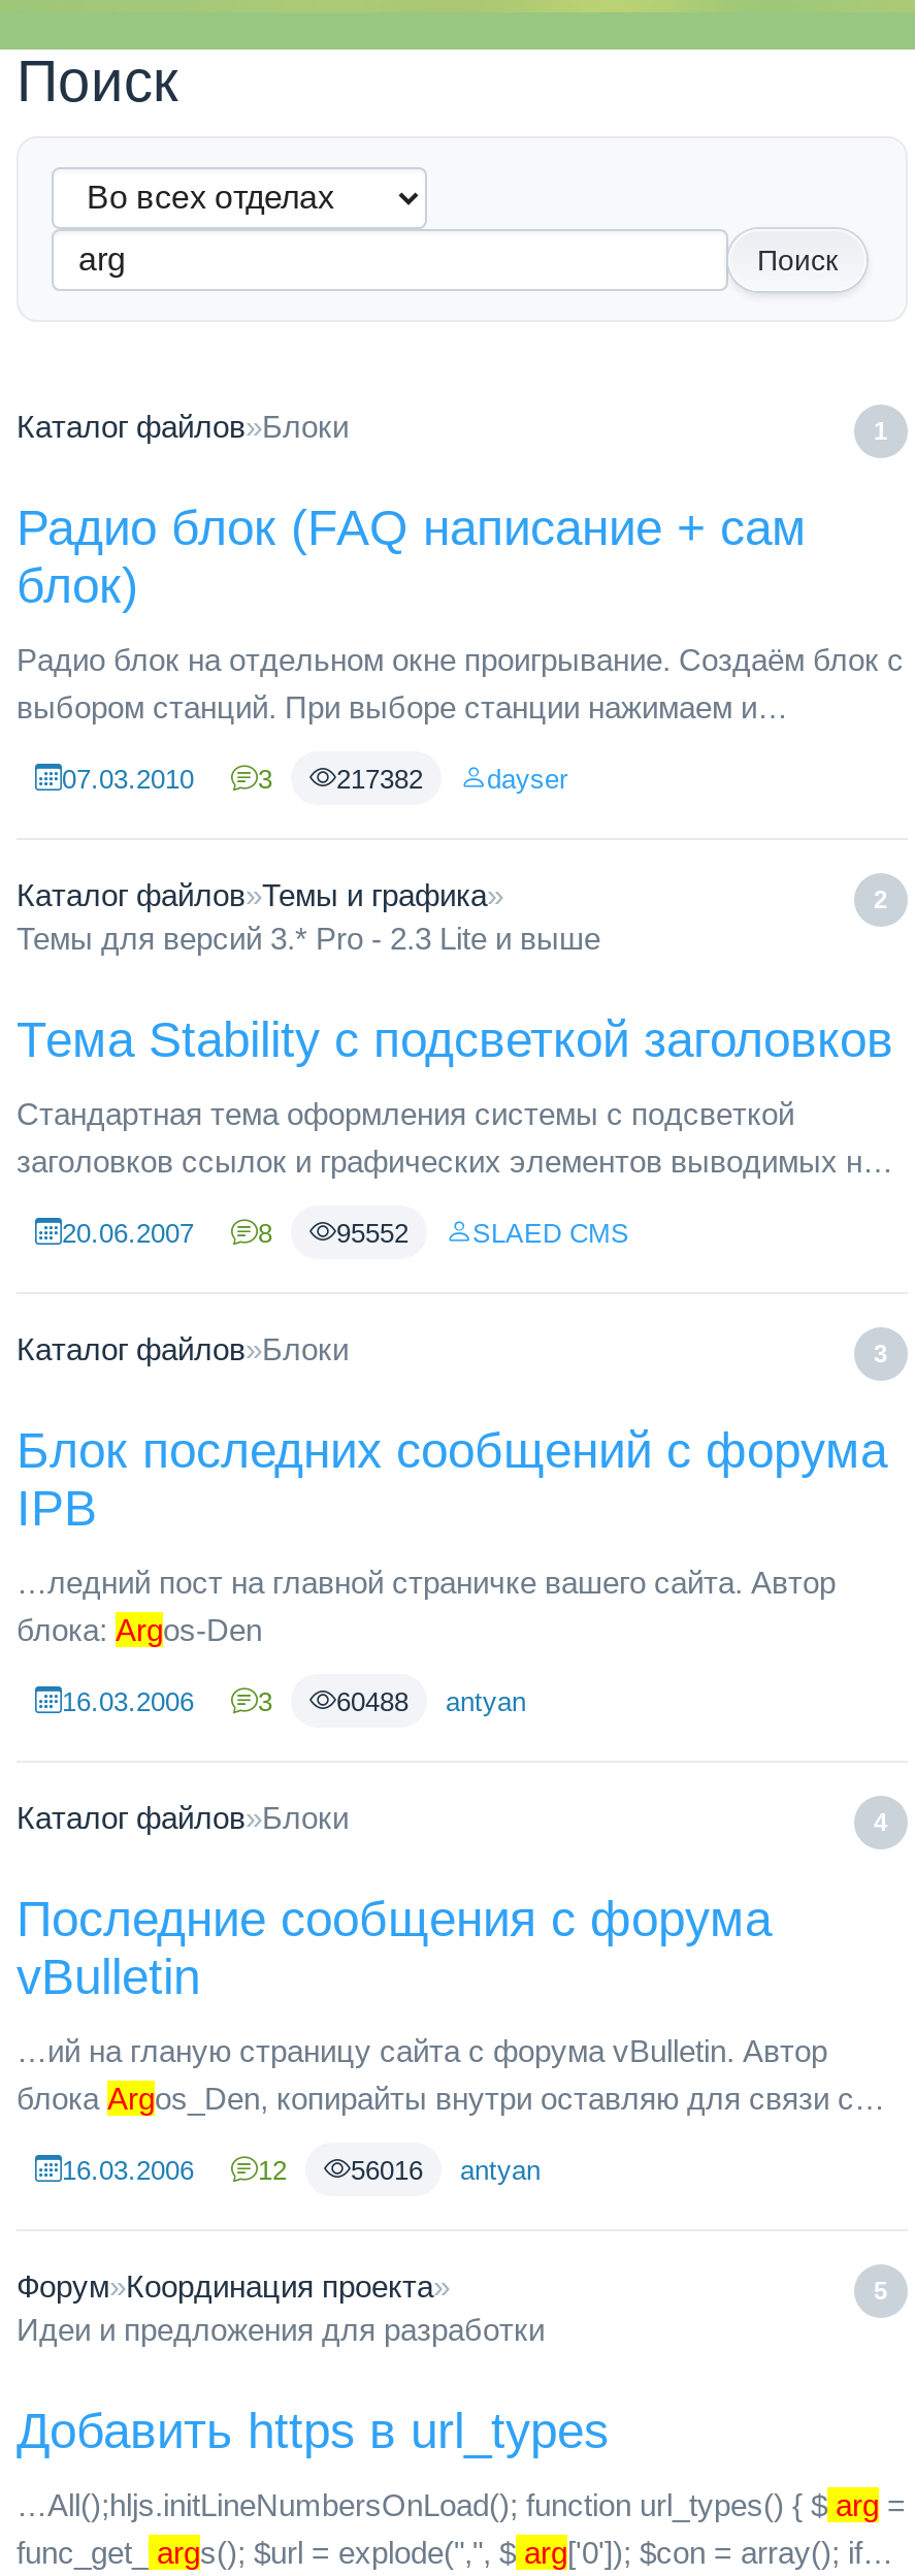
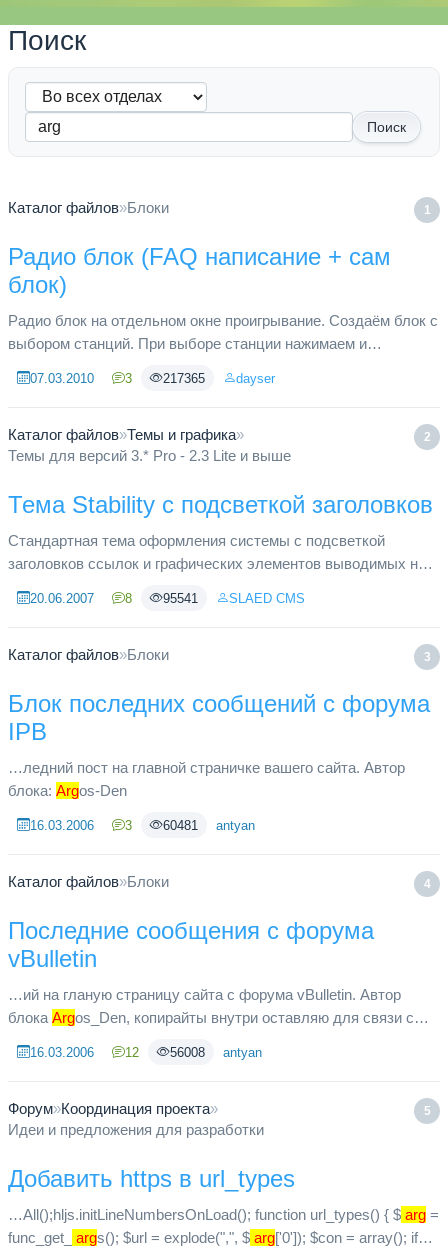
- 217382
+ 217365

- 95552
+ 95541

- 60488 antyan
+ 60481 antyan

- 56016 antyan
+ 56008 antyan
